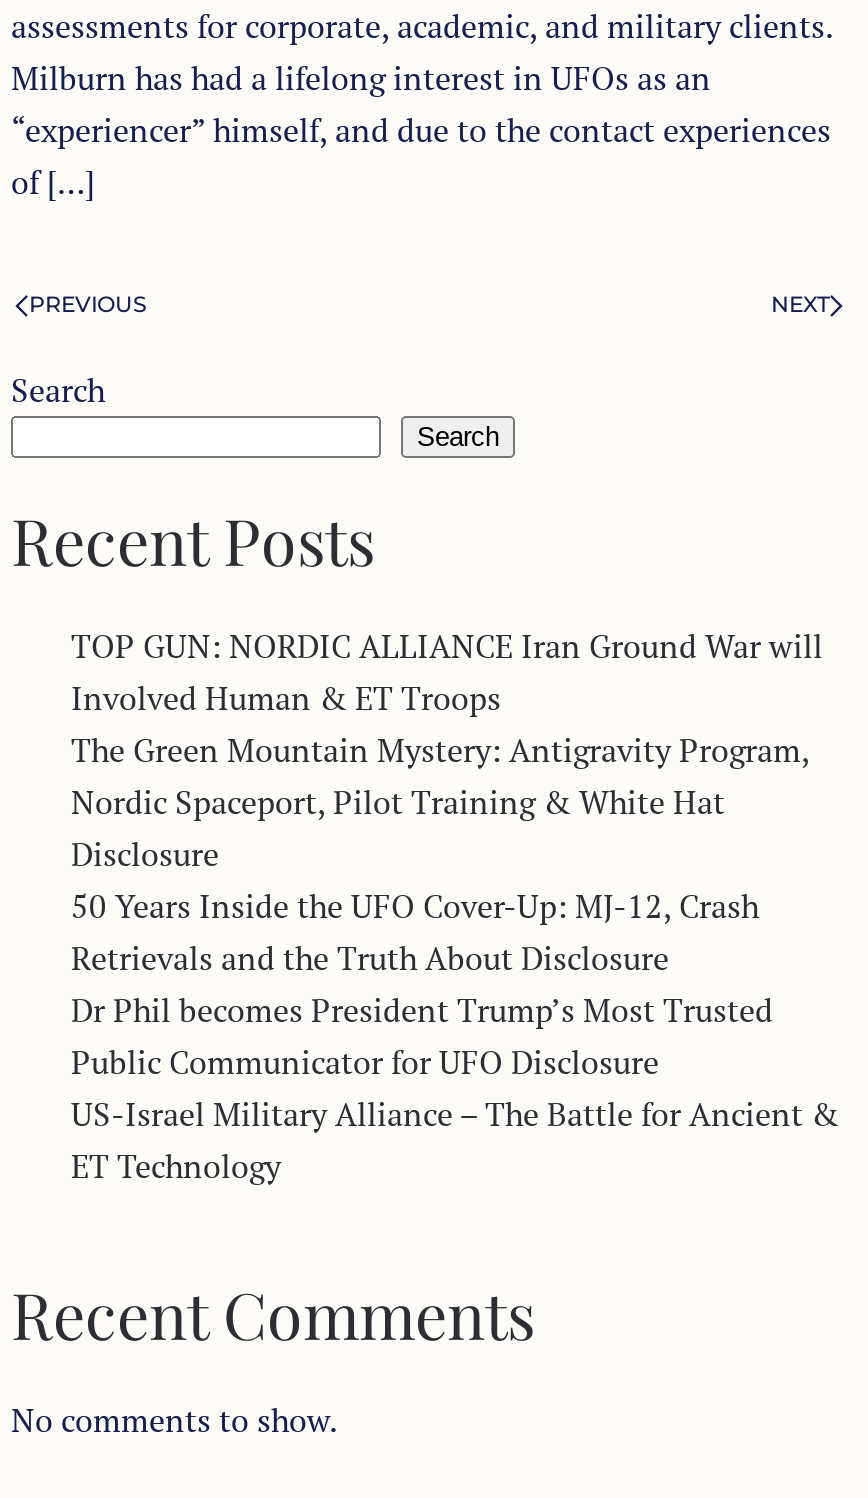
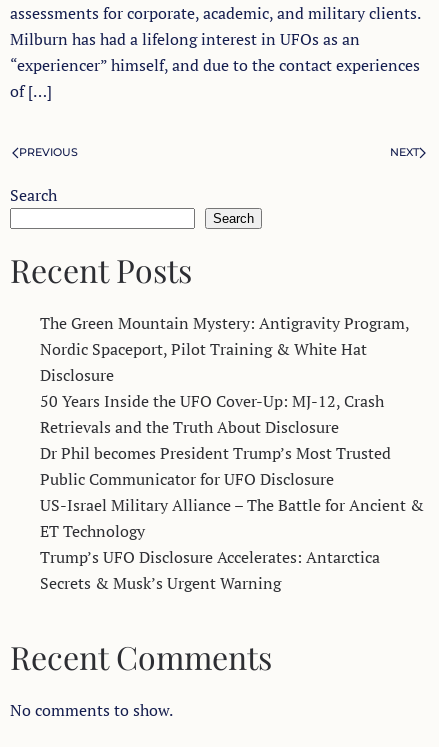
- TOP GUN: NORDIC ALLIANCE Iran Ground War will
- Involved Human & ET Troops

moved up: The Green Mountain Mystery: Antigravity Program, | Nordic Spaceport, Pilot Training & White Hat | Disclosure | ... | US-Israel Military Alliance – The Battle for Ancient & | ET Technology

+ Trump’s UFO Disclosure Accelerates: Antarctica
+ Secrets & Musk’s Urgent Warning
